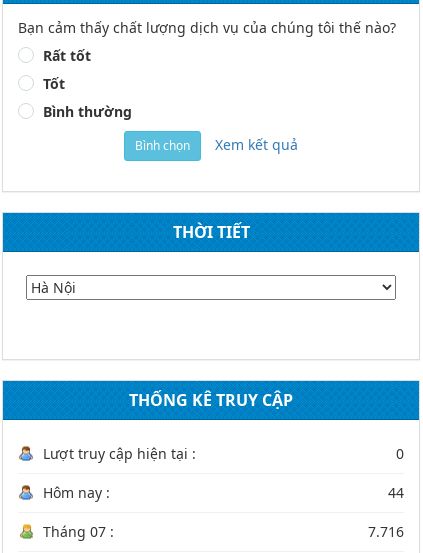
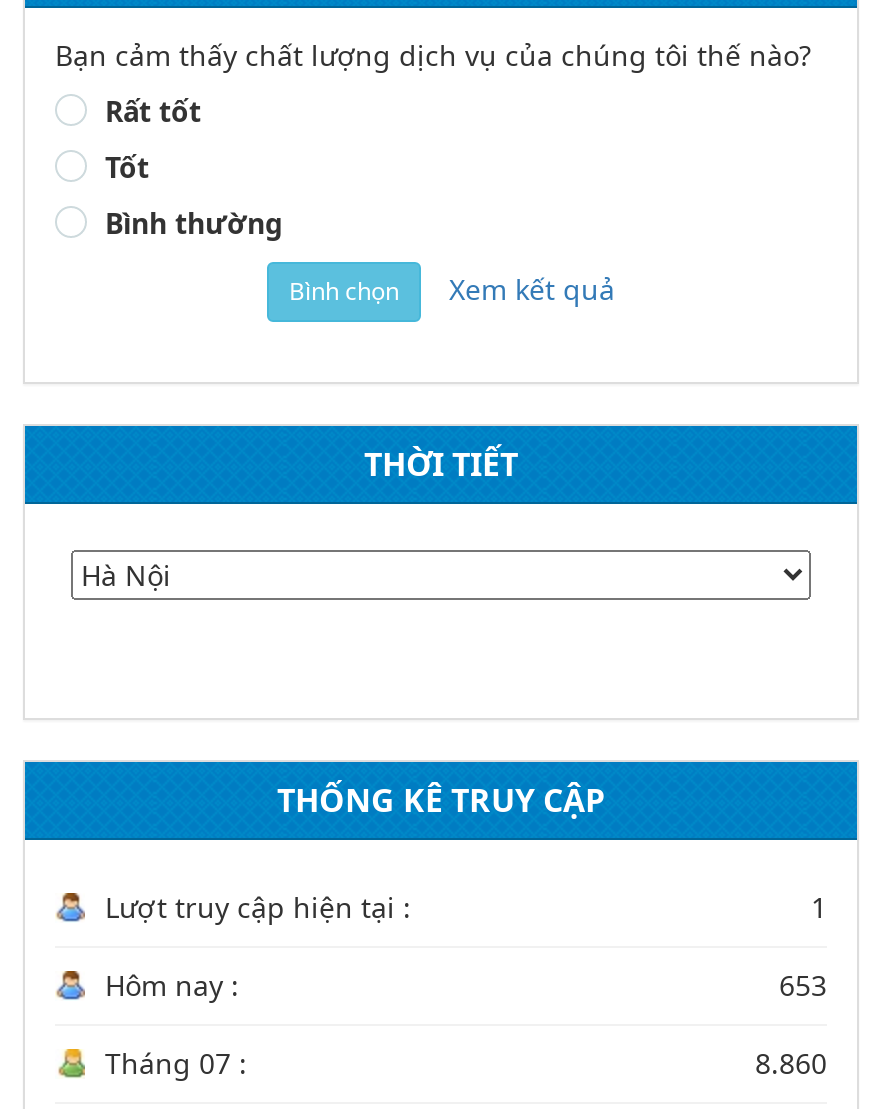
- 0
+ 1

- 44
+ 653

- 7.716
+ 8.860
